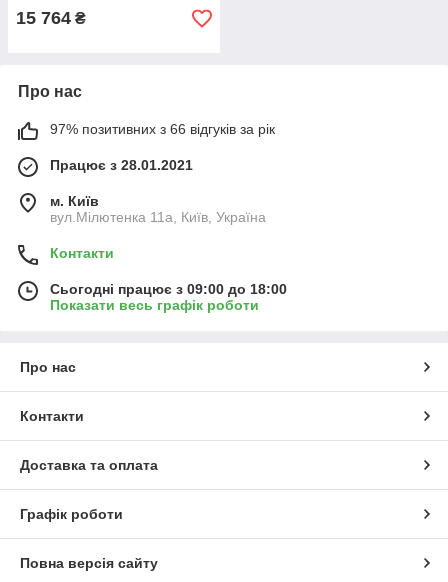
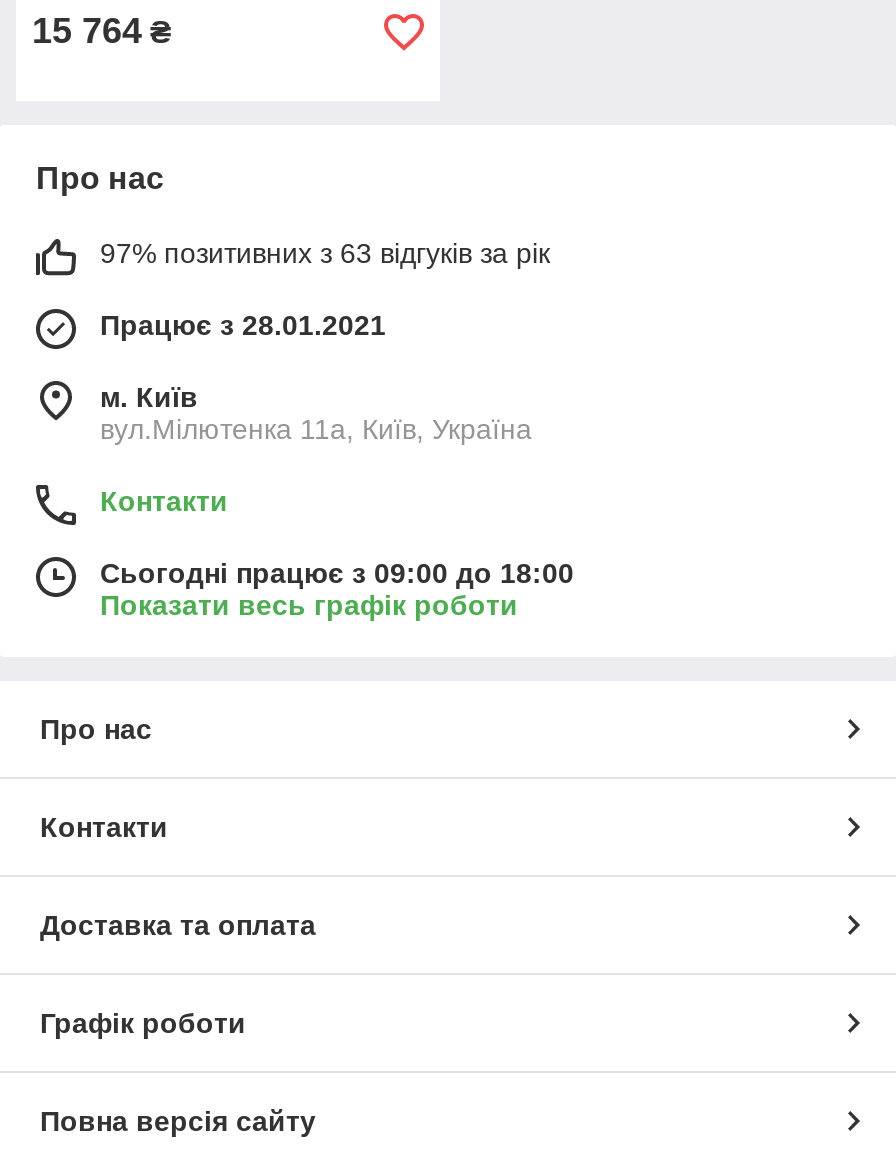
- 97% позитивних з 66 відгуків за рік
+ 97% позитивних з 63 відгуків за рік
